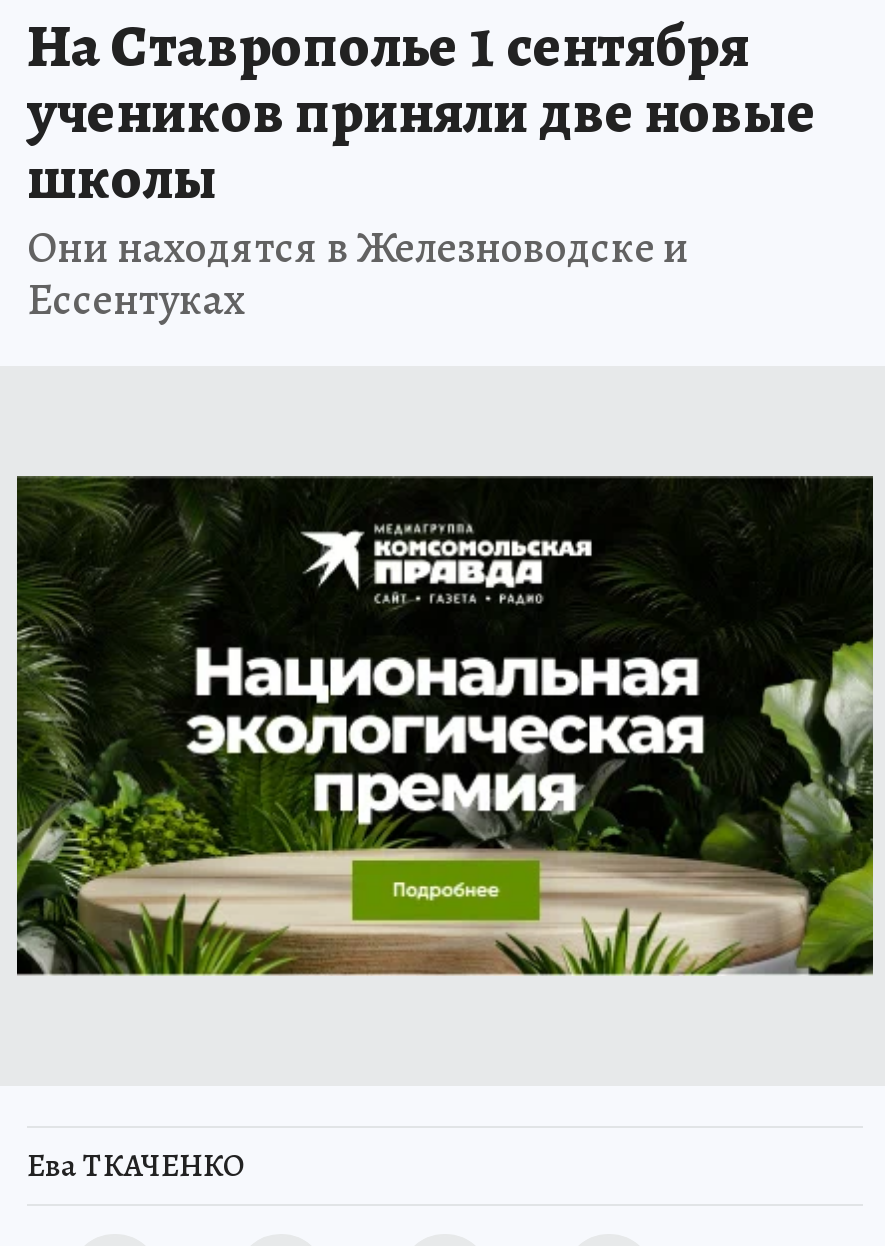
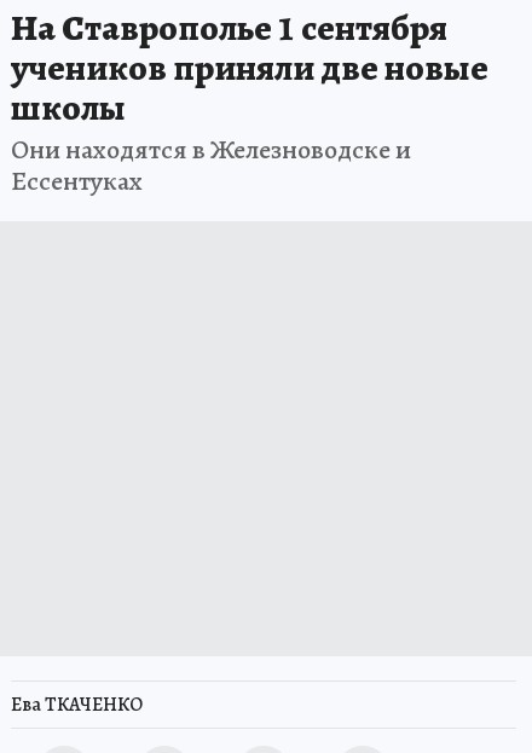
- [image]
